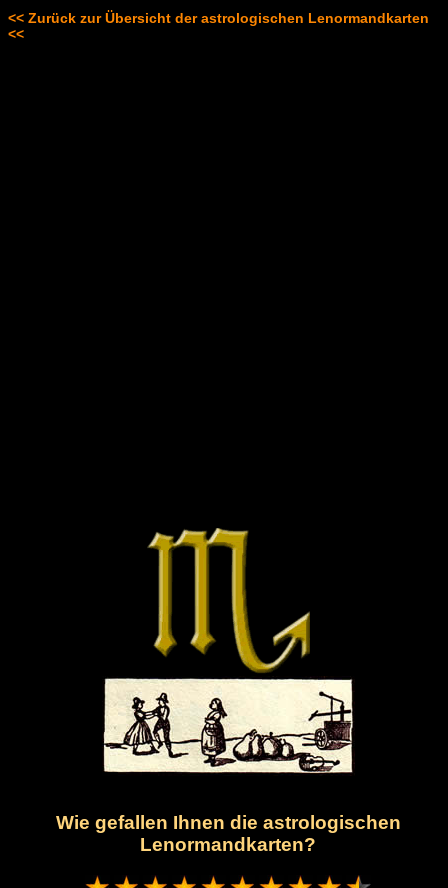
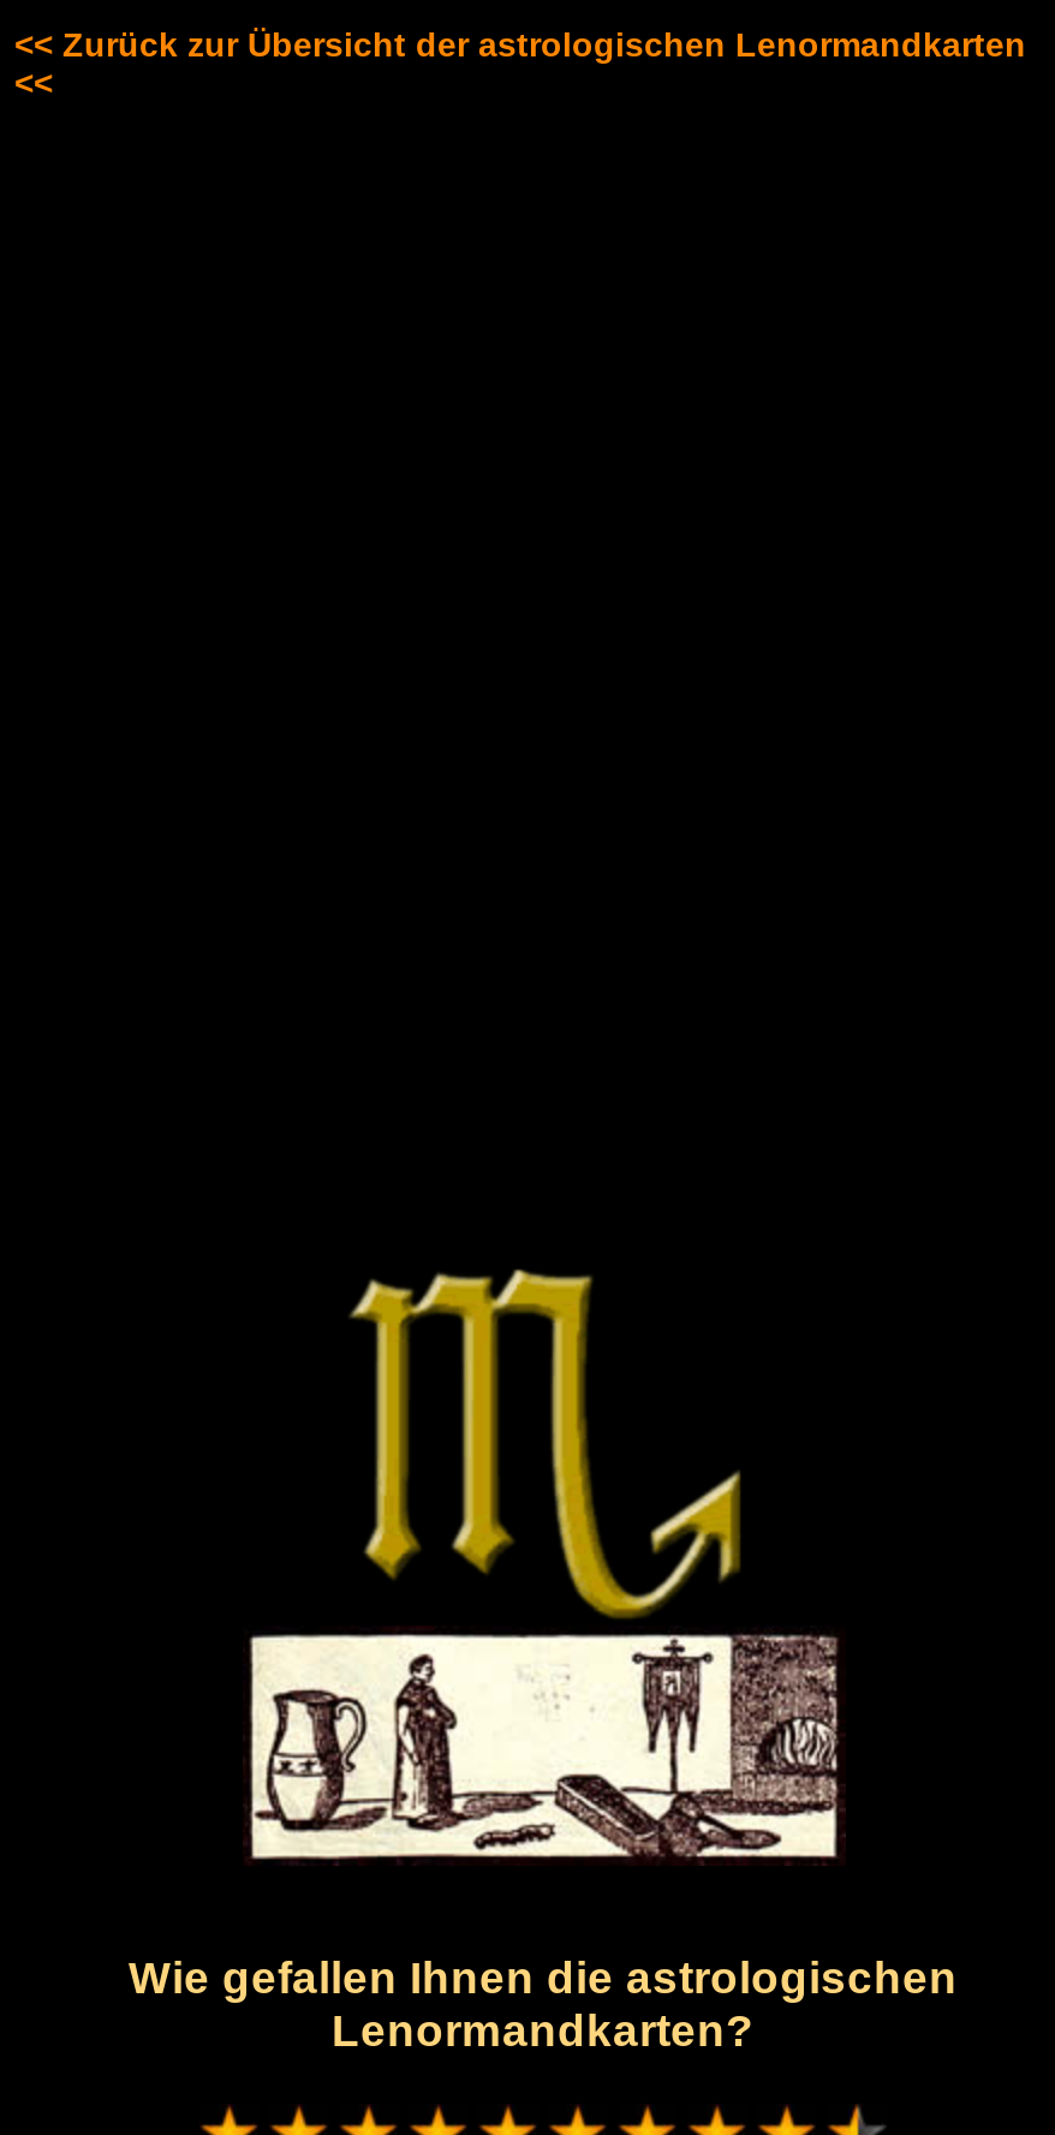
- [image]
+ [image]
